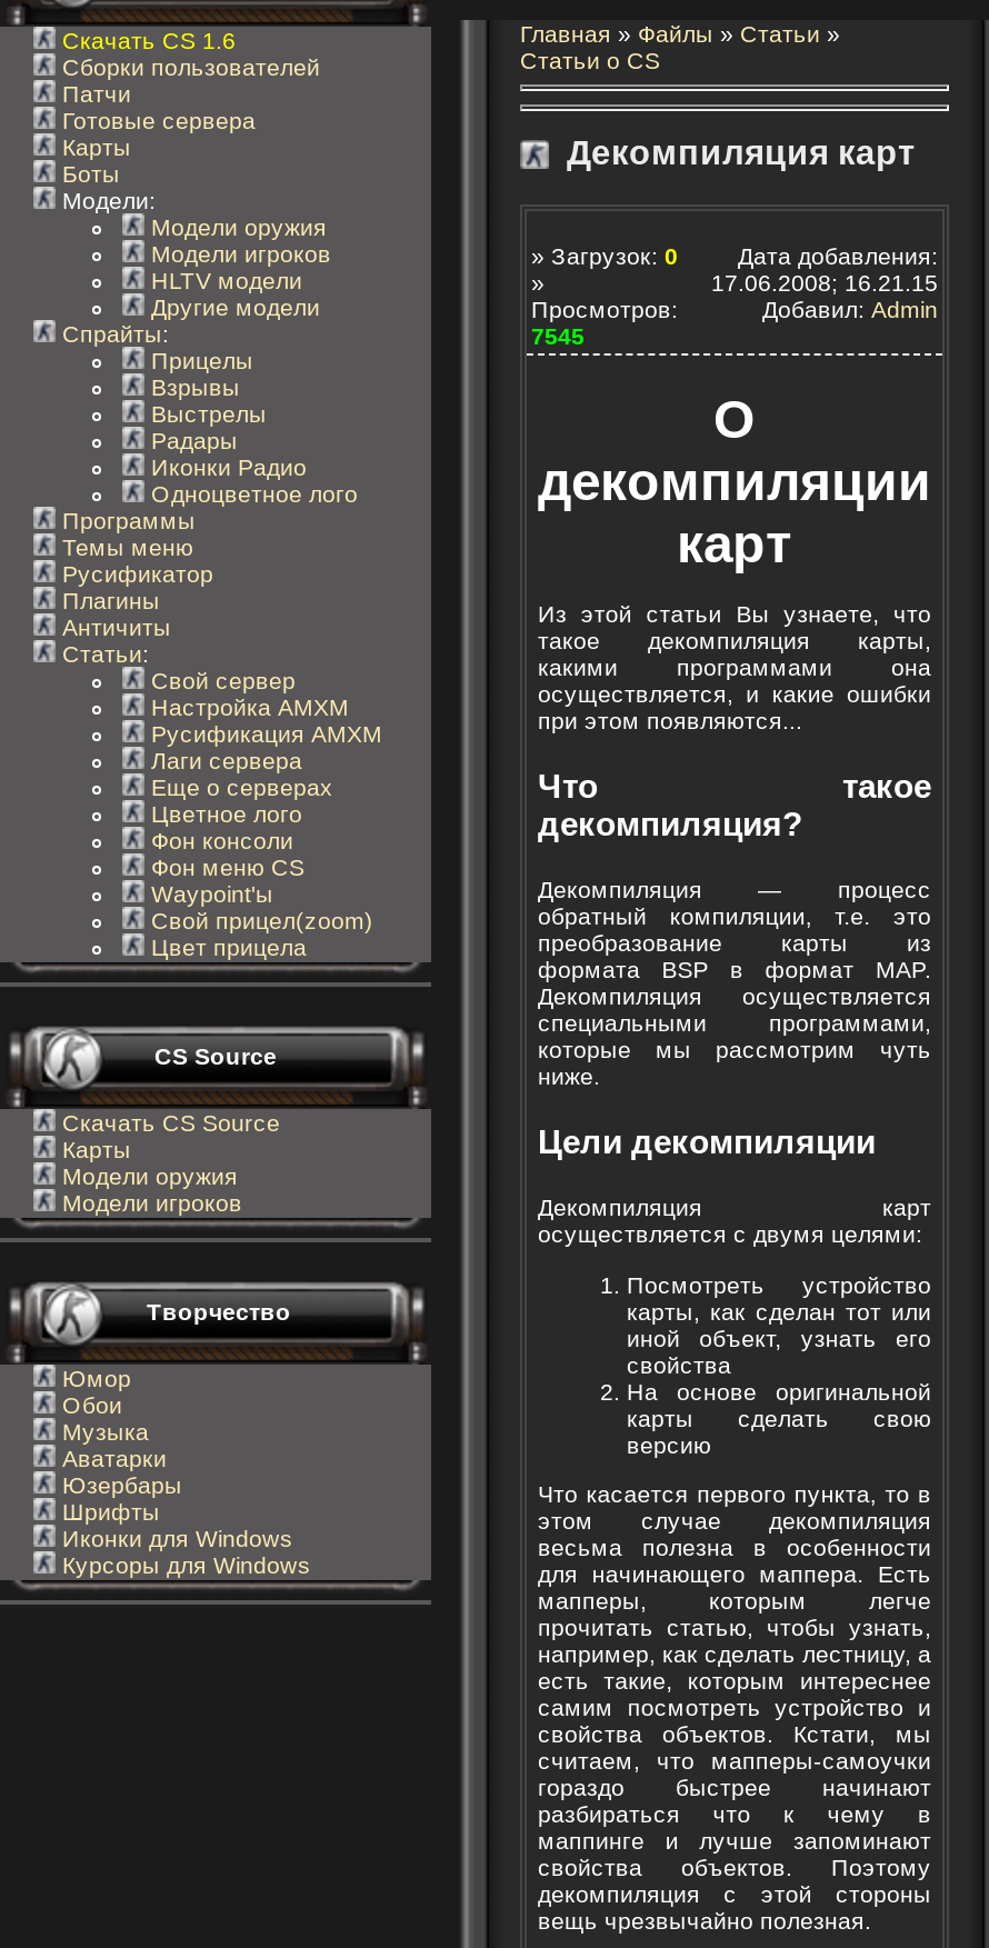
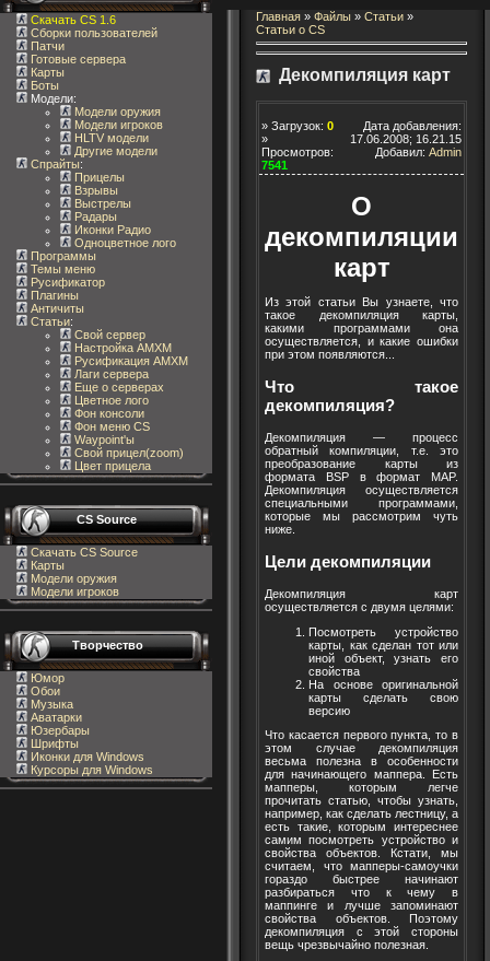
- 7545
+ 7541
